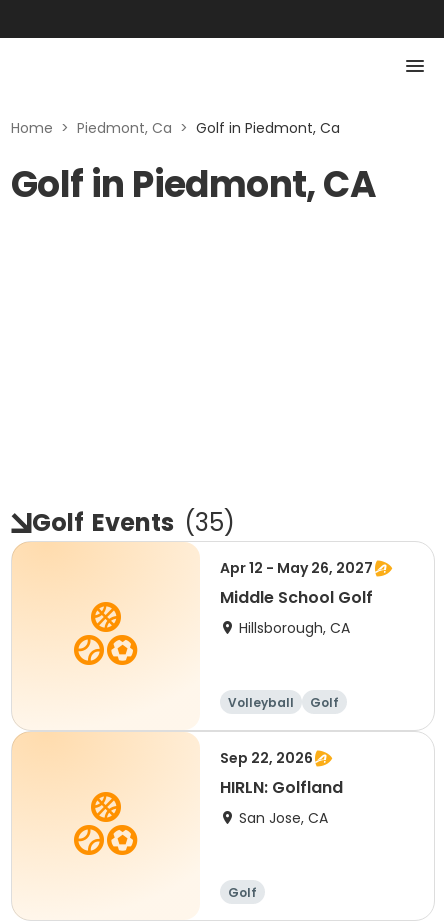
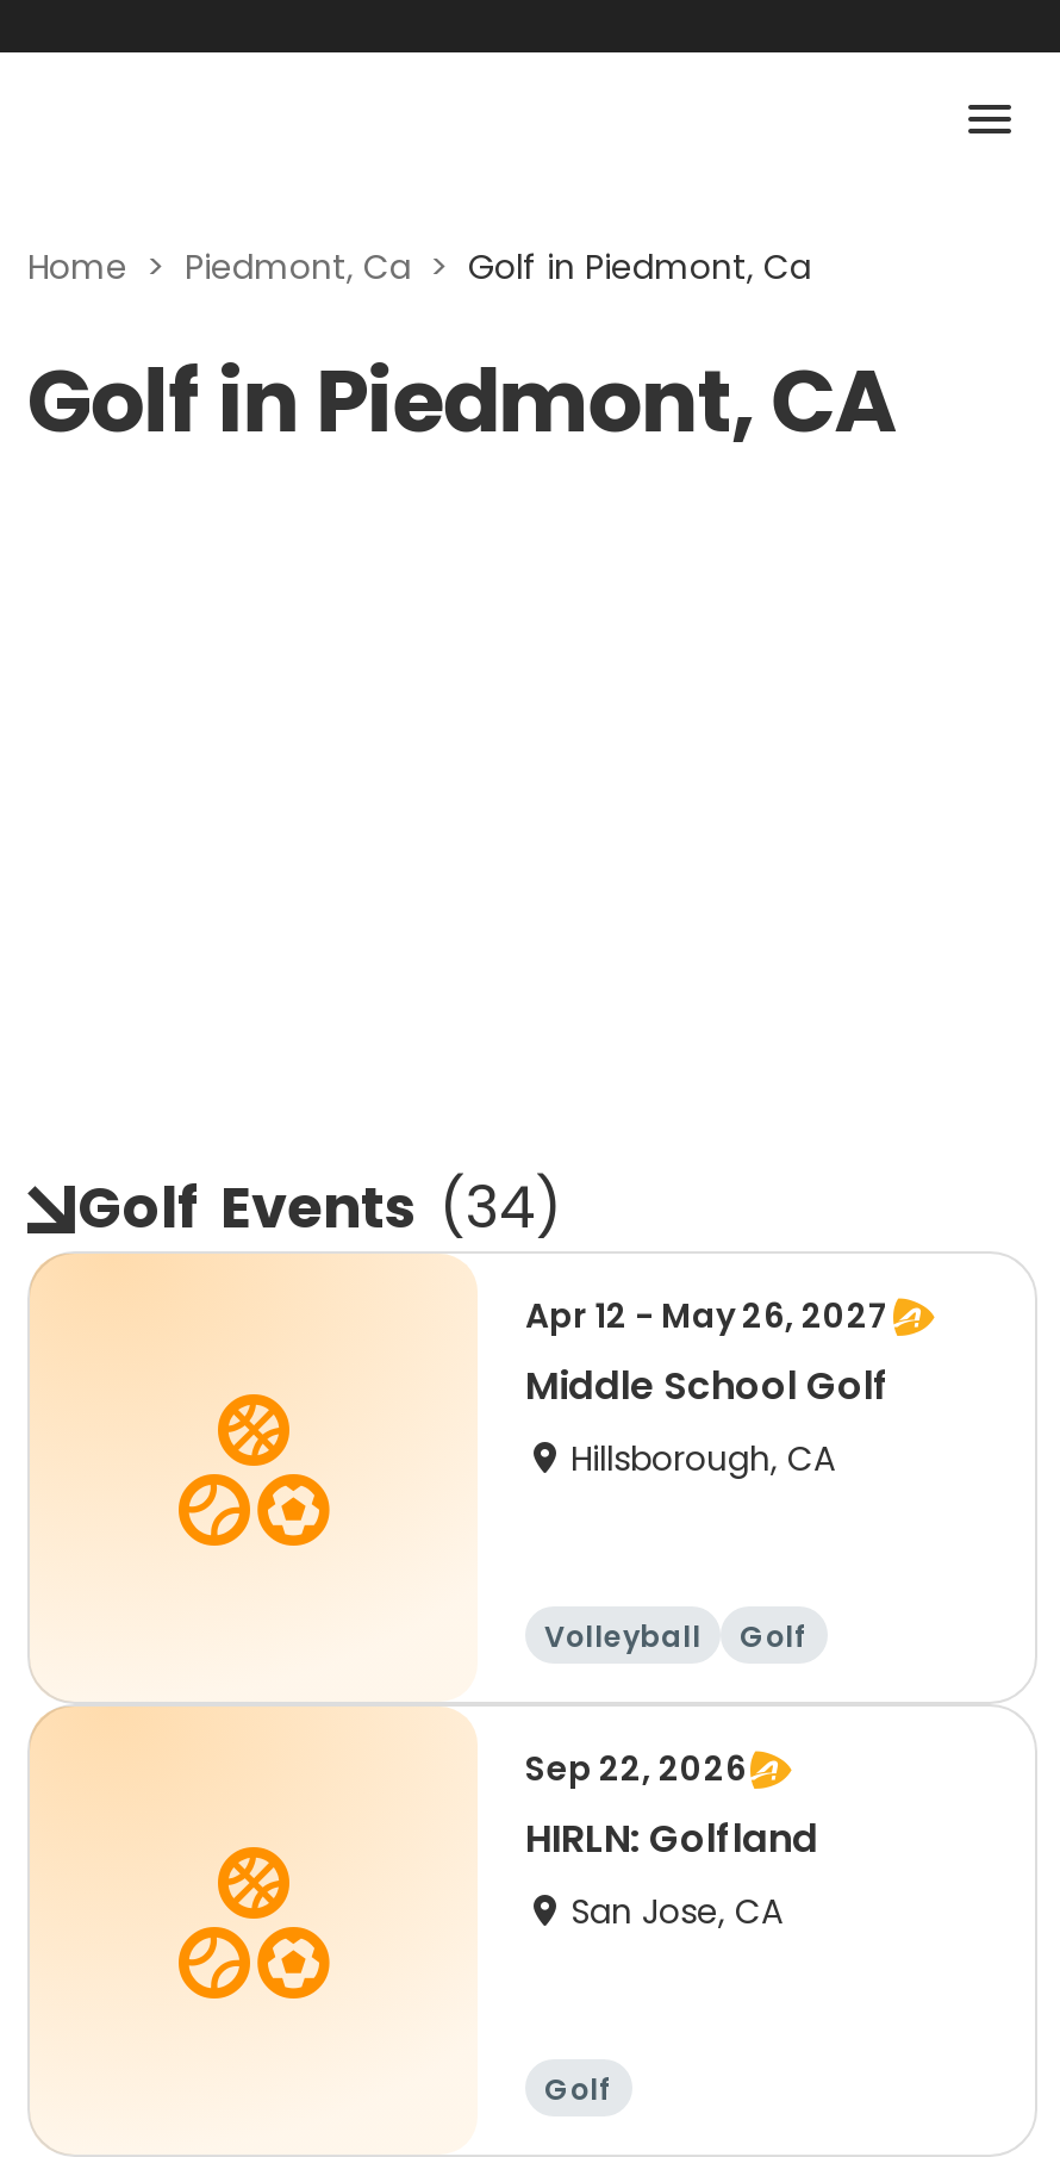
- Golf Events (35)
+ Golf Events (34)
